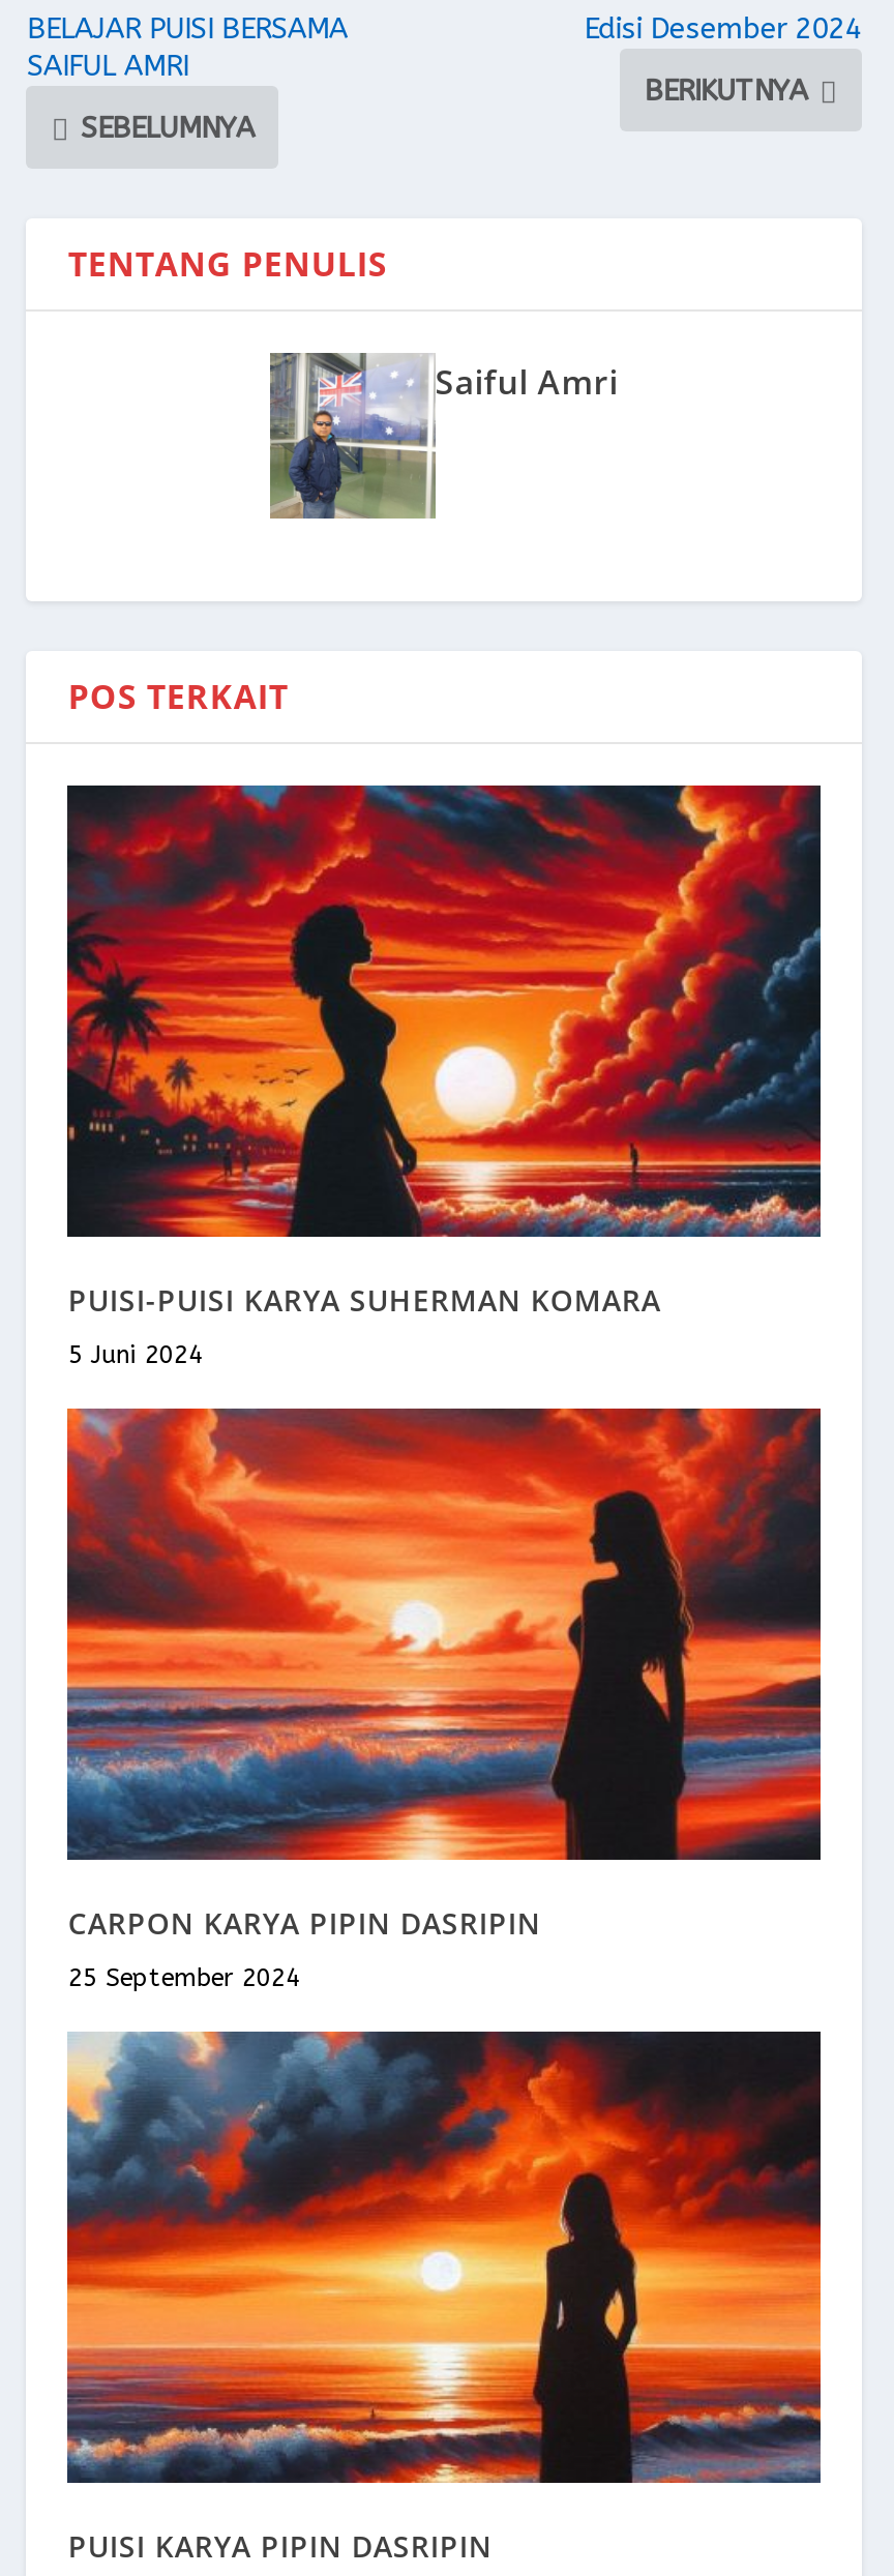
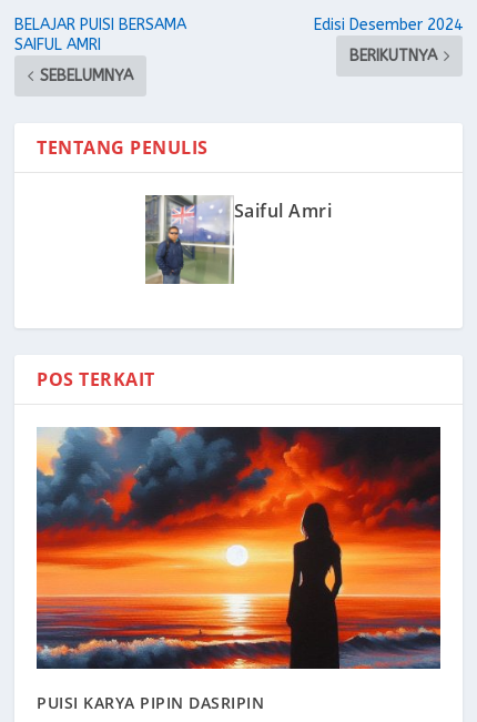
- [image]
- PUISI-PUISI KARYA SUHERMAN KOMARA
- 5 Juni 2024

- [image]
- CARPON KARYA PIPIN DASRIPIN
- 25 September 2024
